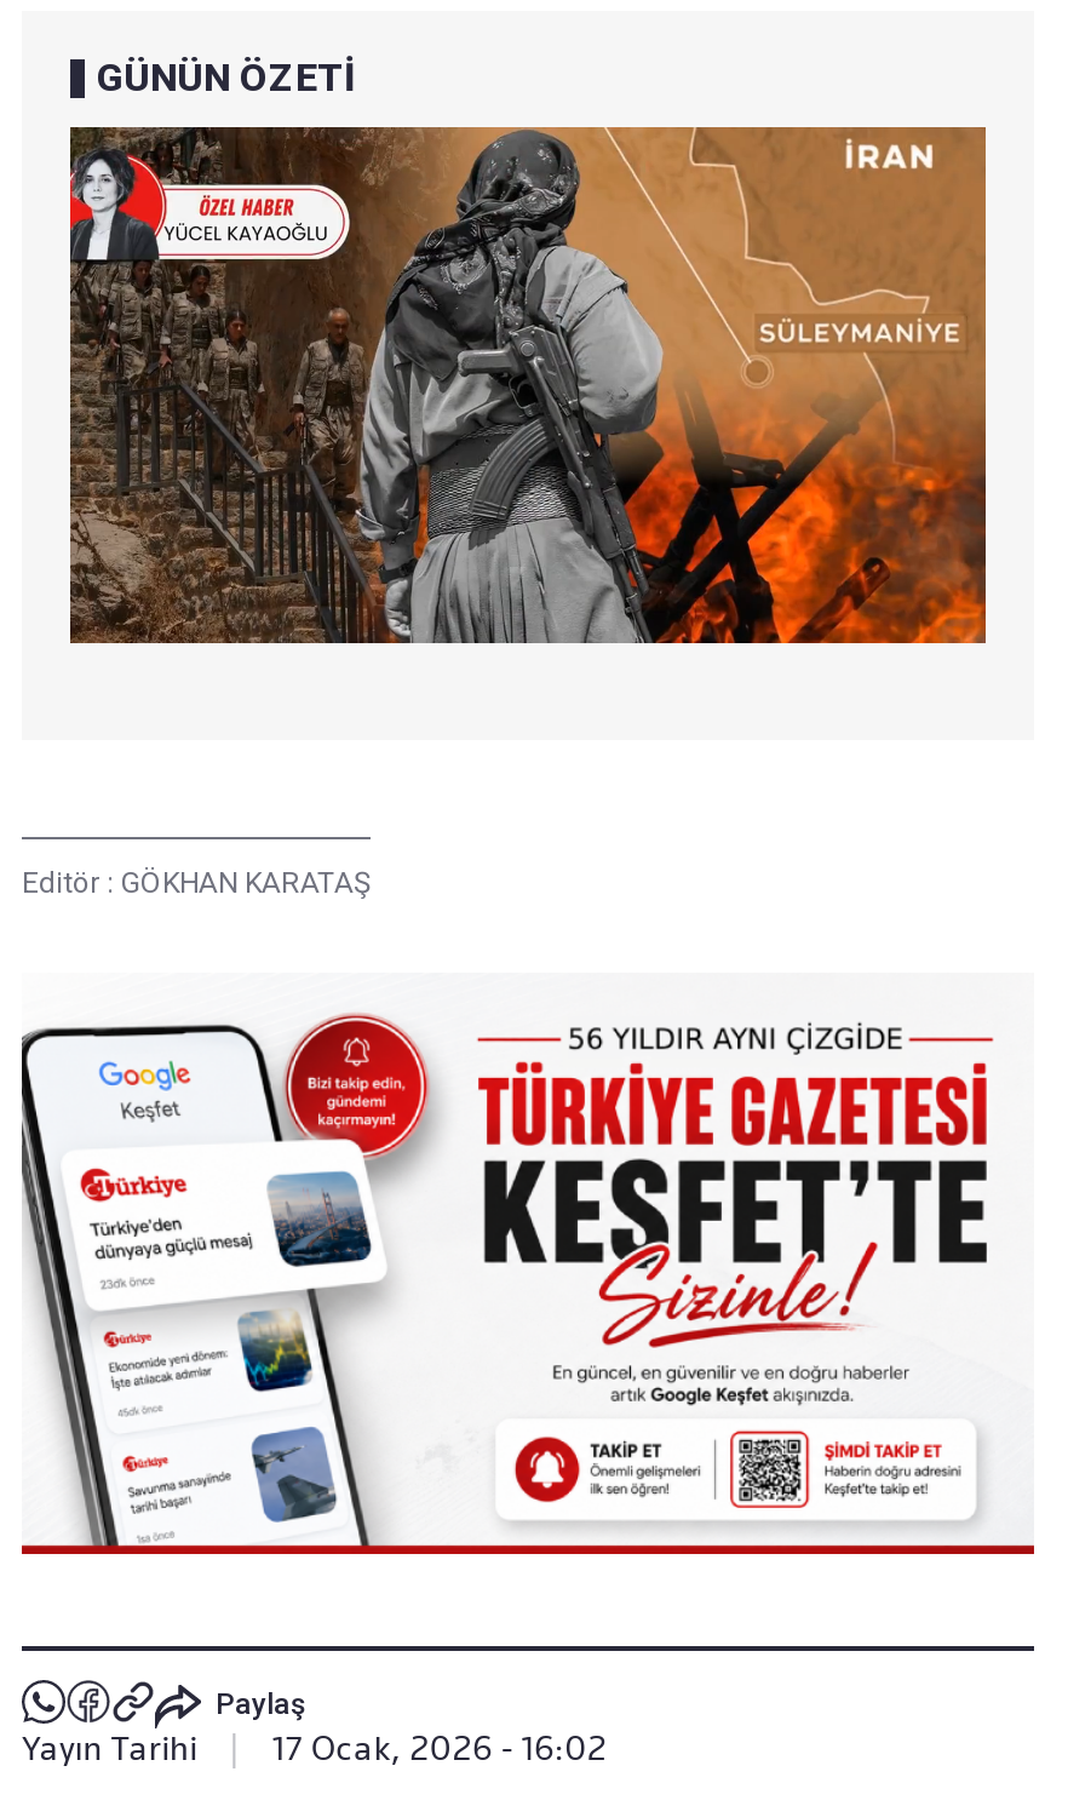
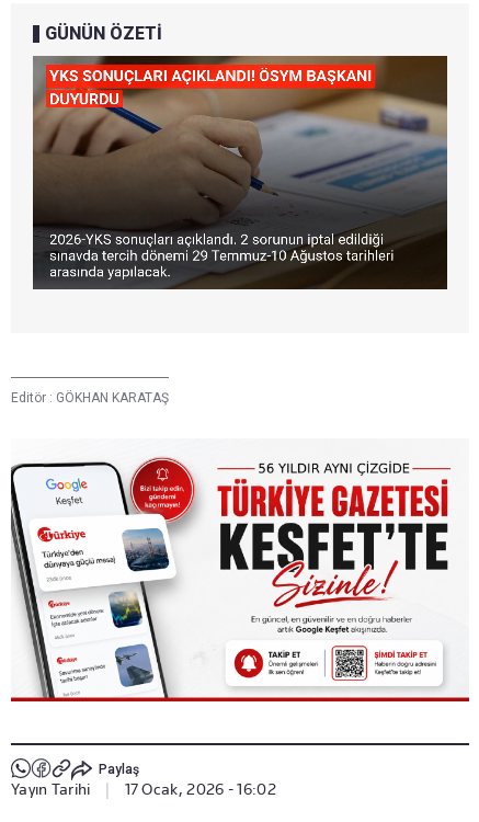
- [image]
+ [image]
